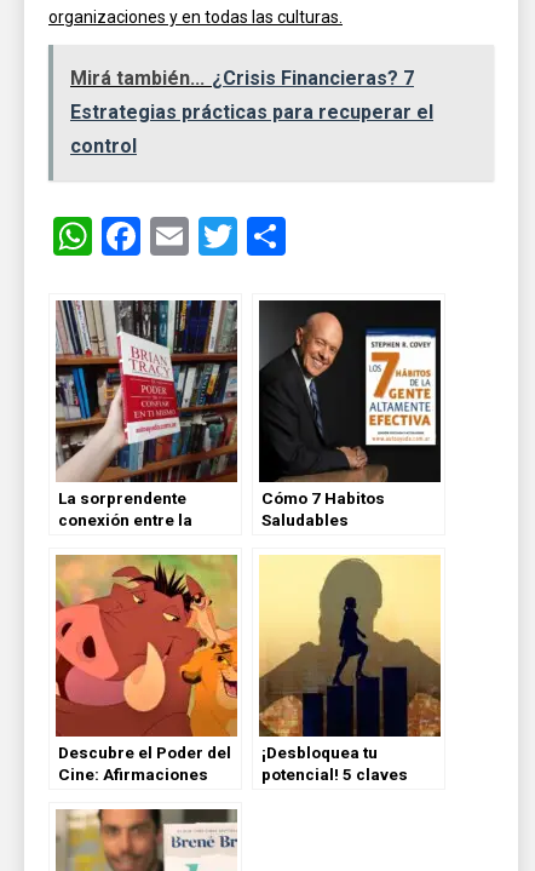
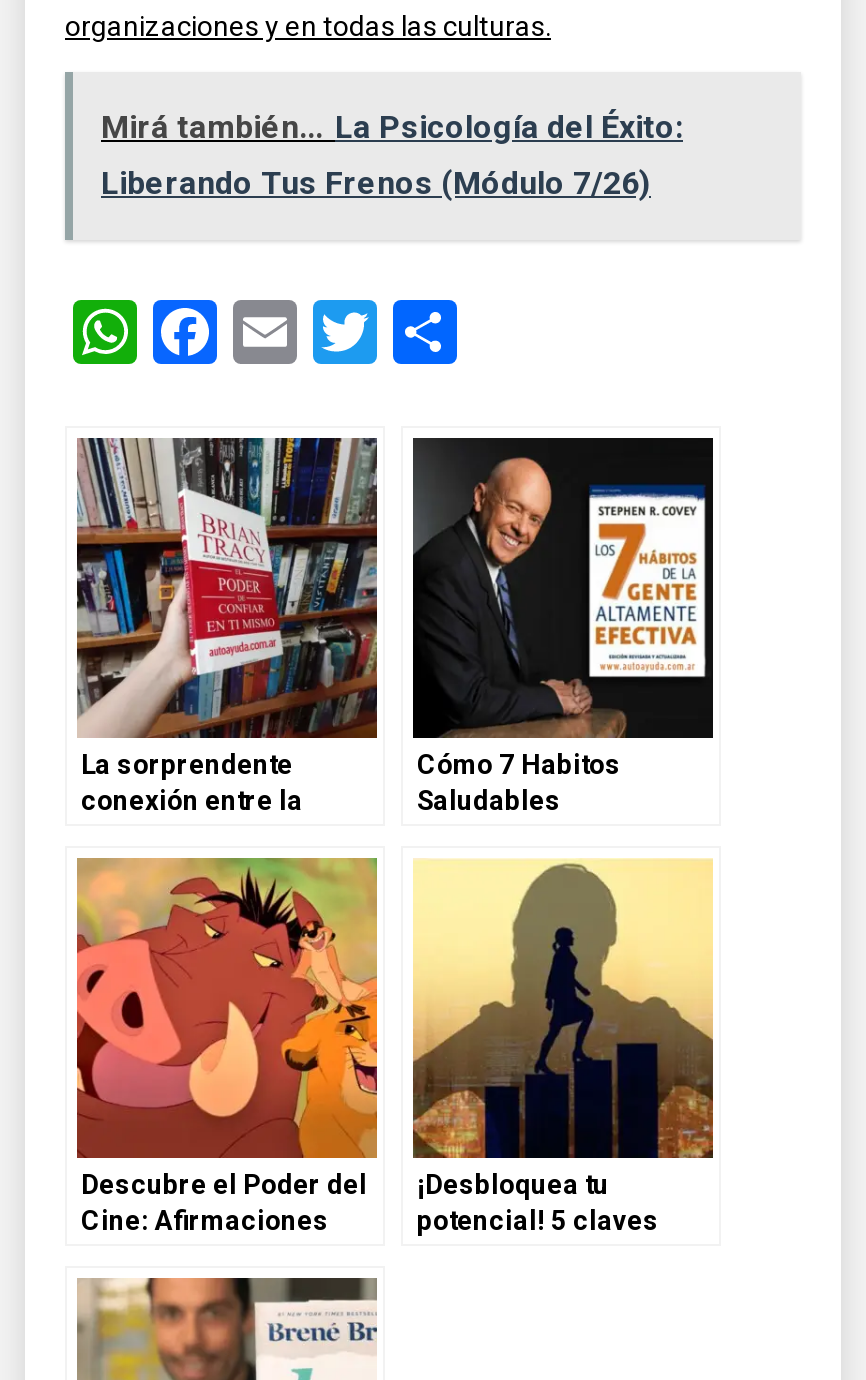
- Mirá también... ¿Crisis Financieras? 7
- Estrategias prácticas para recuperar el
- control
+ Mirá también... La Psicología del Éxito:
+ Liberando Tus Frenos (Módulo 7/26)
